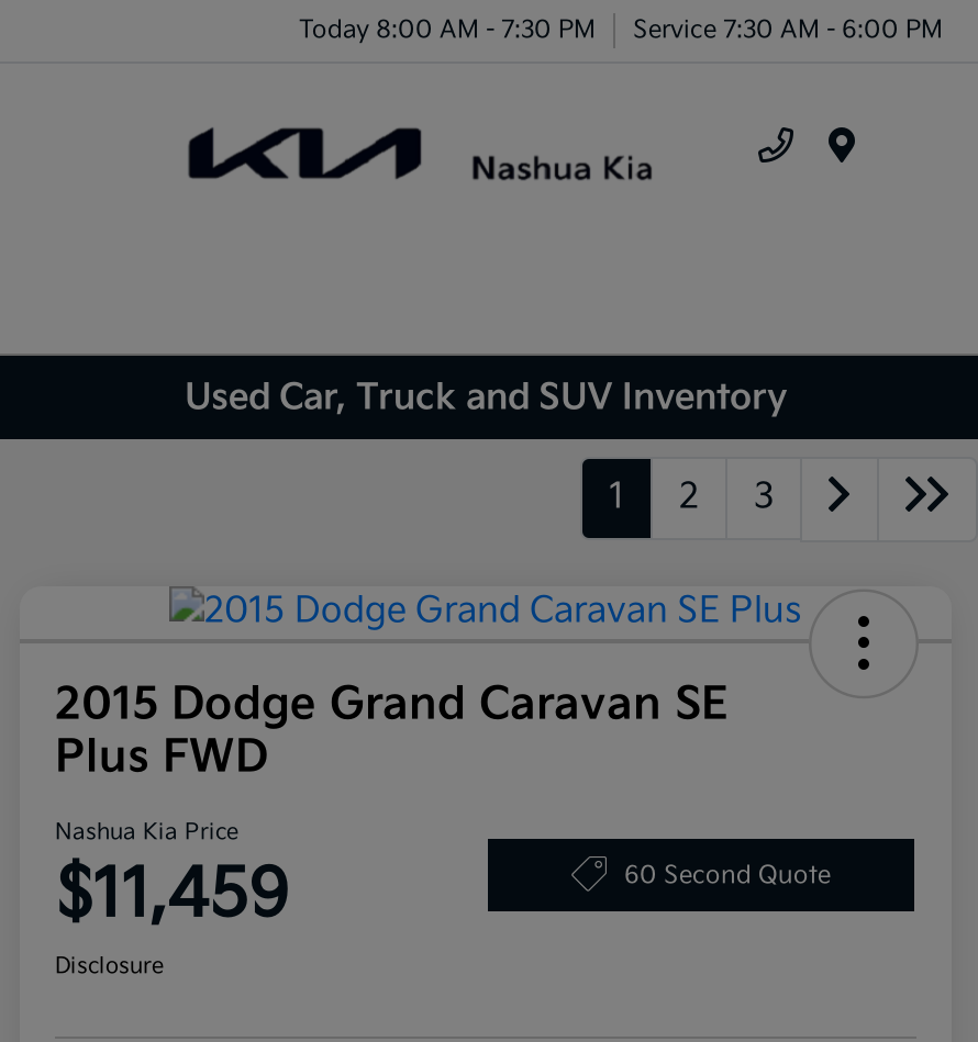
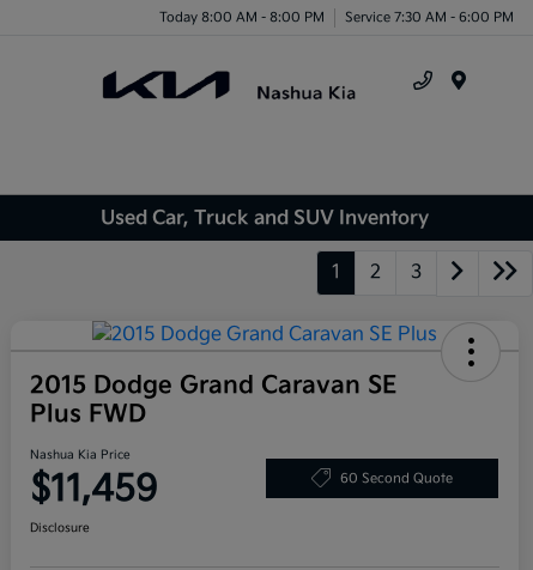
- Today 8:00 AM - 7:30 PM Service 7:30 AM - 6:00 PM
+ Today 8:00 AM - 8:00 PM Service 7:30 AM - 6:00 PM
